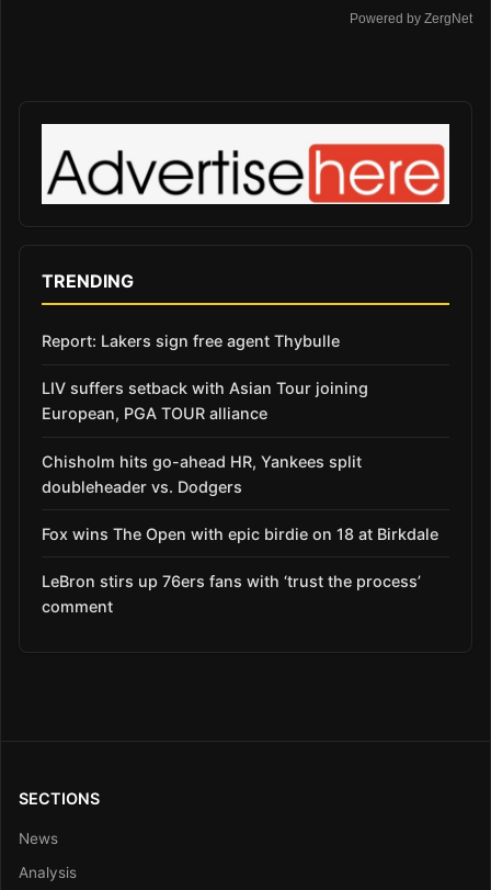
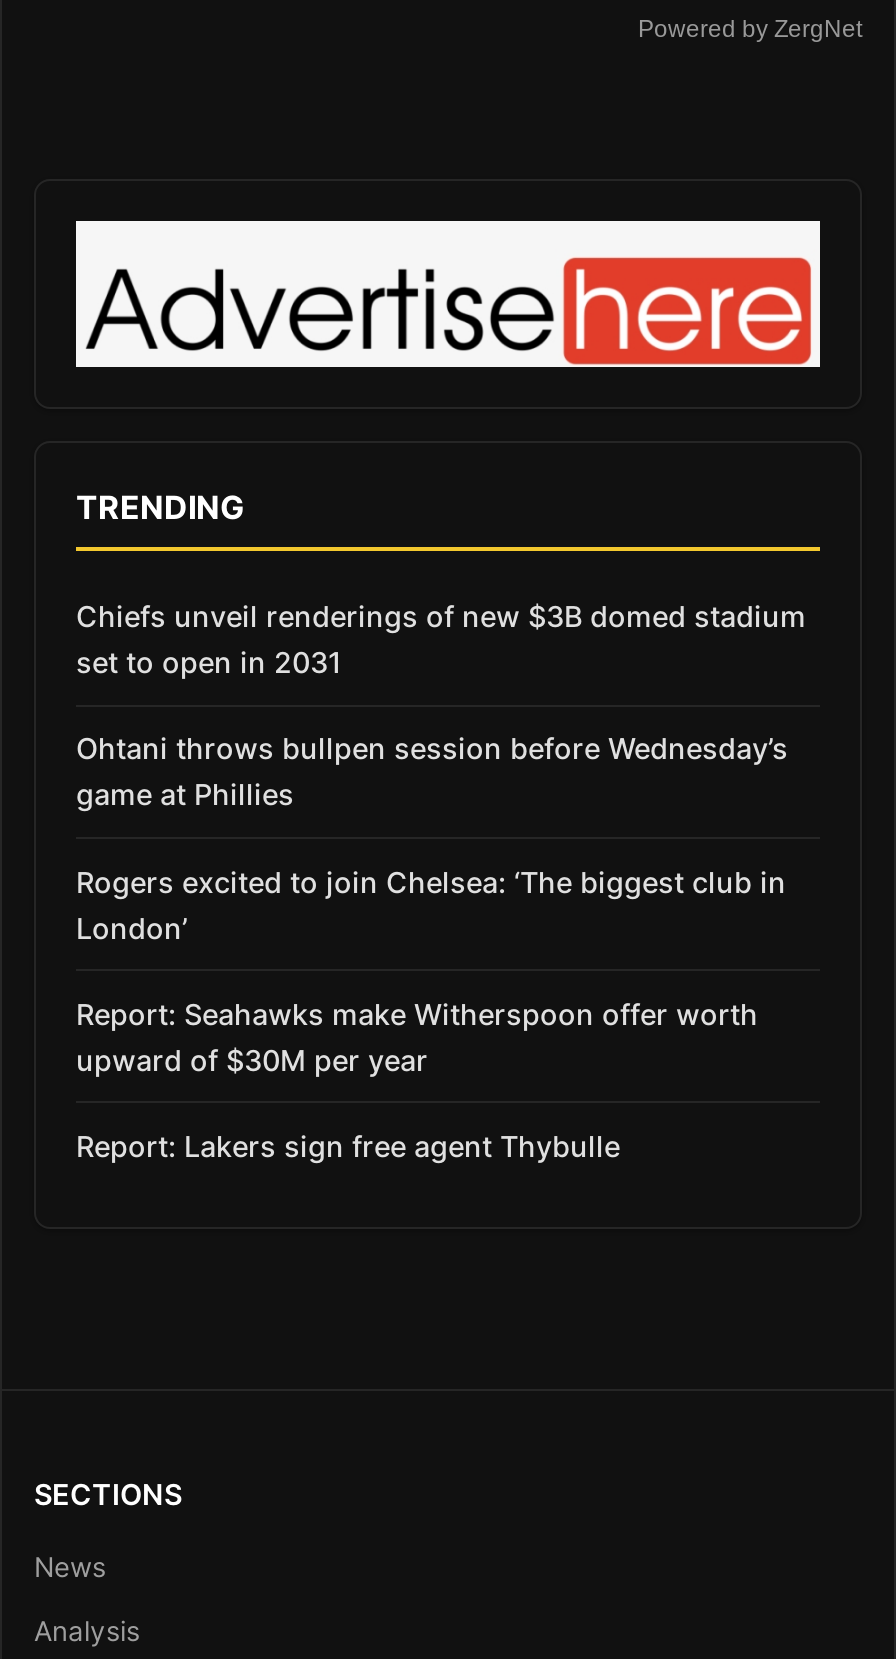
+ Chiefs unveil renderings of new $3B domed stadium
+ set to open in 2031
+ Ohtani throws bullpen session before Wednesday’s
+ game at Phillies
+ Rogers excited to join Chelsea: ‘The biggest club in
+ London’
+ Report: Seahawks make Witherspoon offer worth
+ upward of $30M per year

moved down: Report: Lakers sign free agent Thybulle

- LIV suffers setback with Asian Tour joining
- European, PGA TOUR alliance
- Chisholm hits go-ahead HR, Yankees split
- doubleheader vs. Dodgers
- Fox wins The Open with epic birdie on 18 at Birkdale
- LeBron stirs up 76ers fans with ‘trust the process’
- comment
